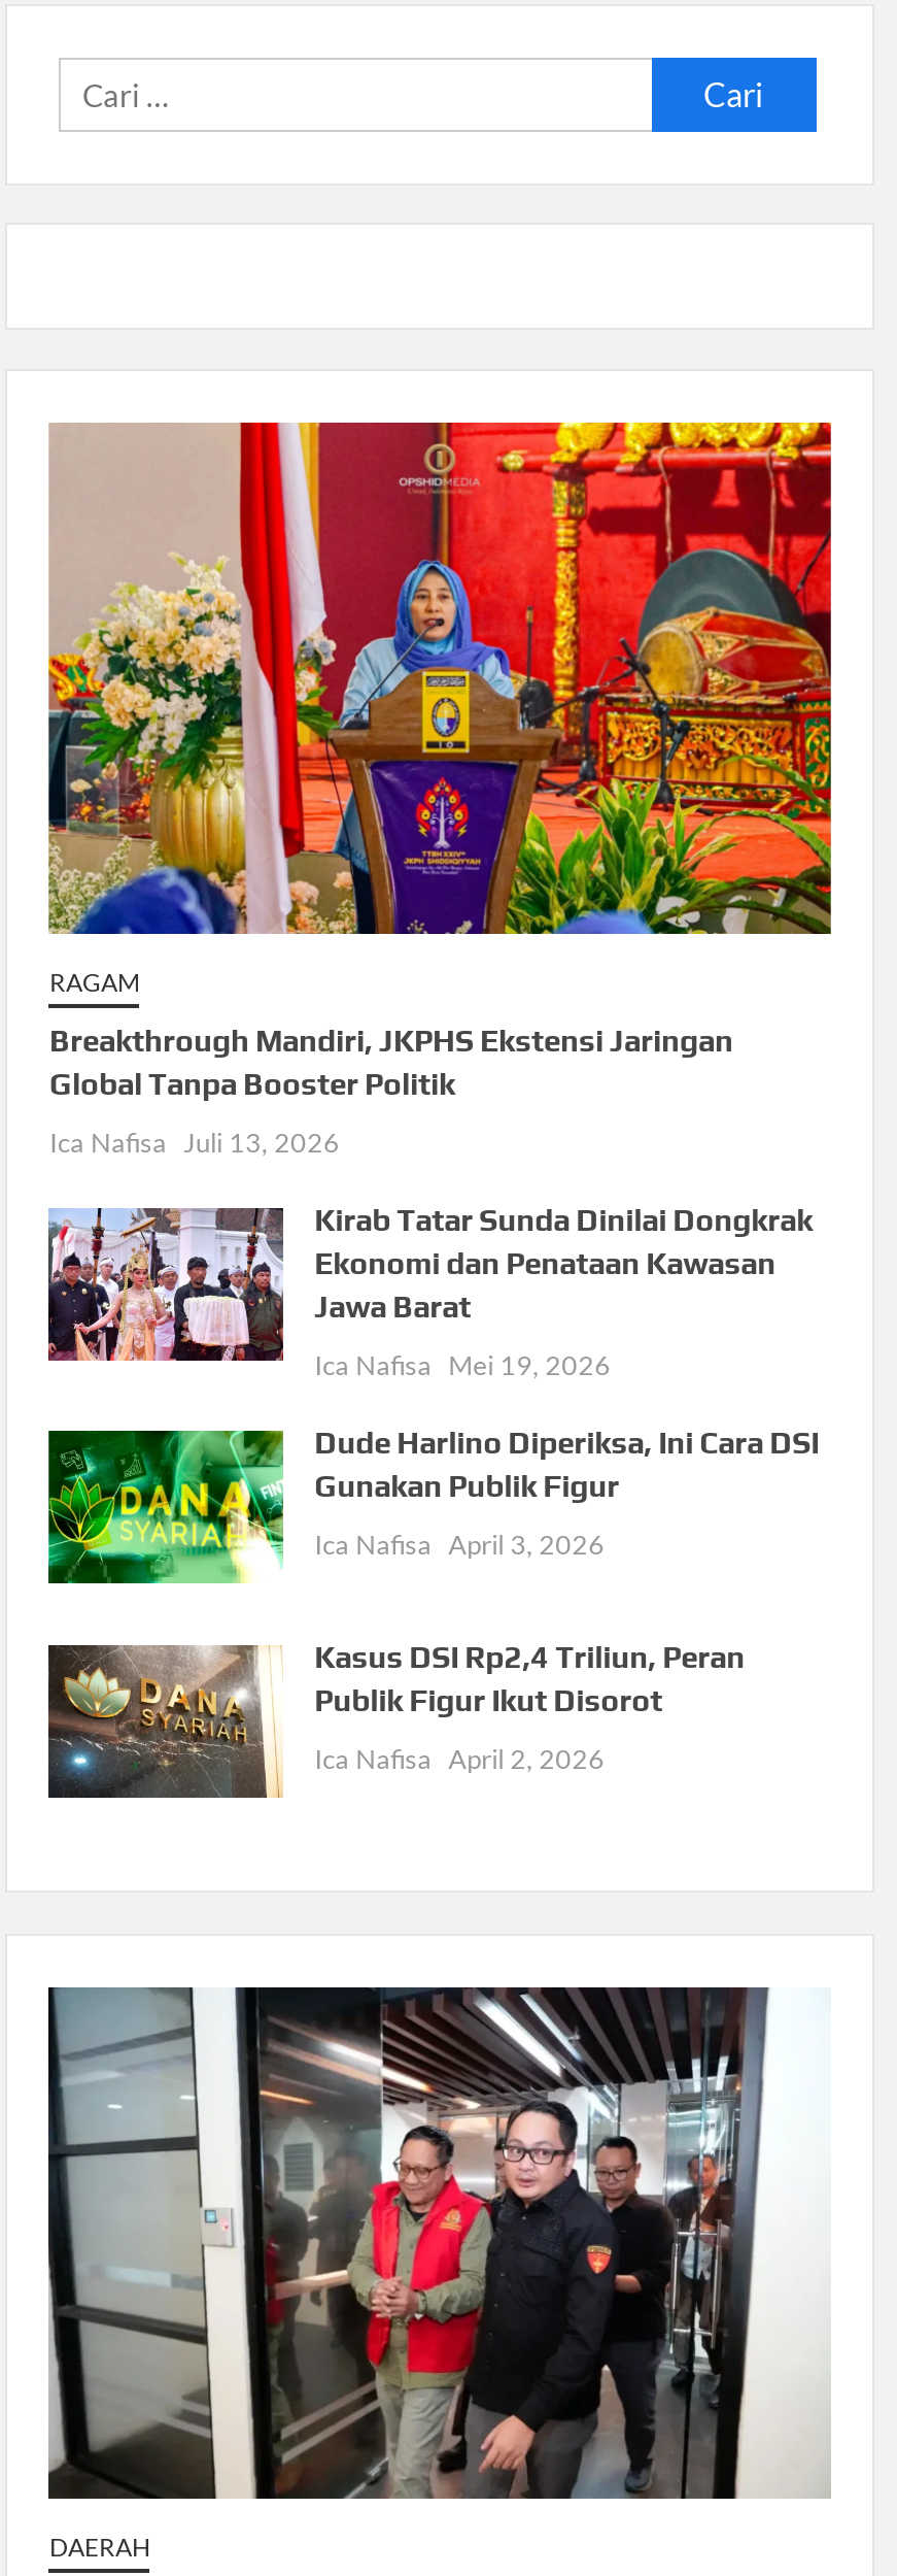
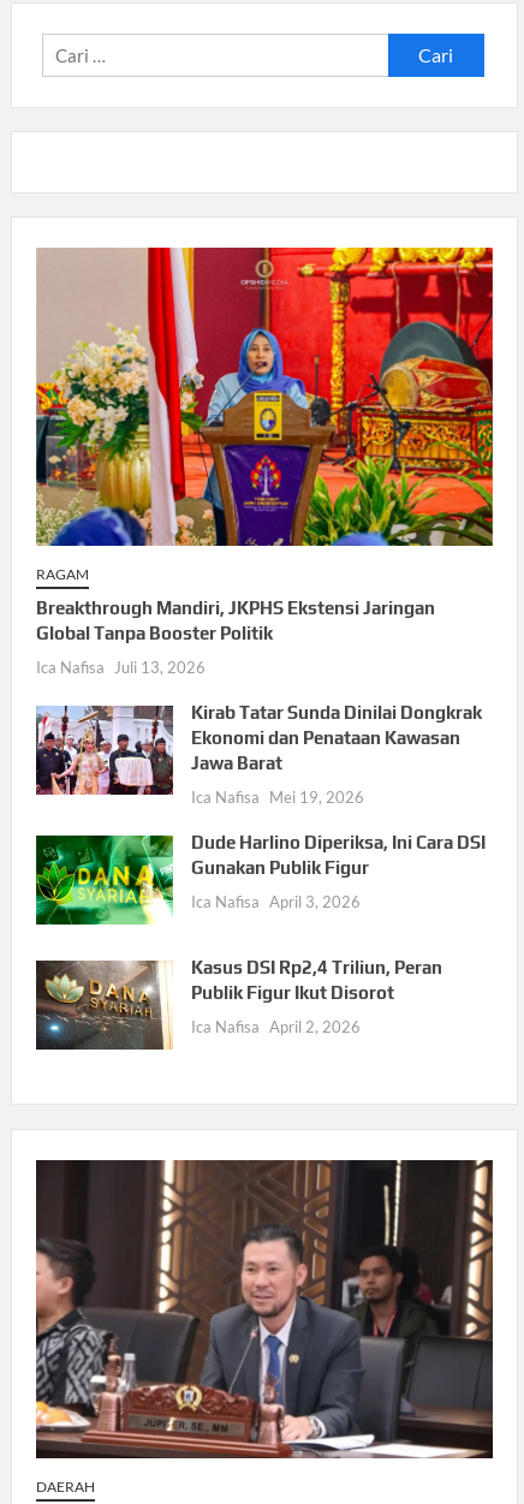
- [image]
+ [image]
